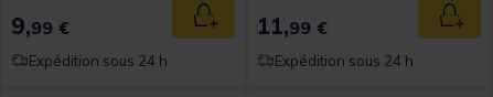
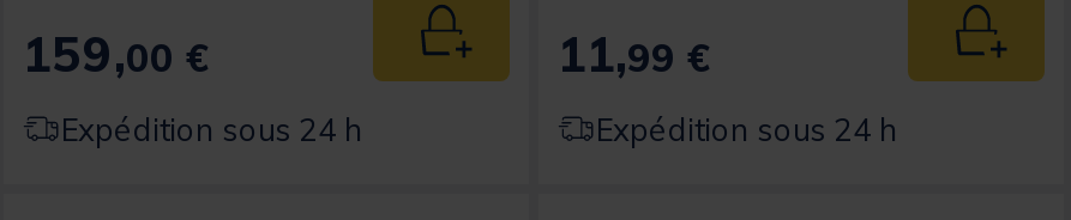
- 9,99 €
+ 159,00 €
